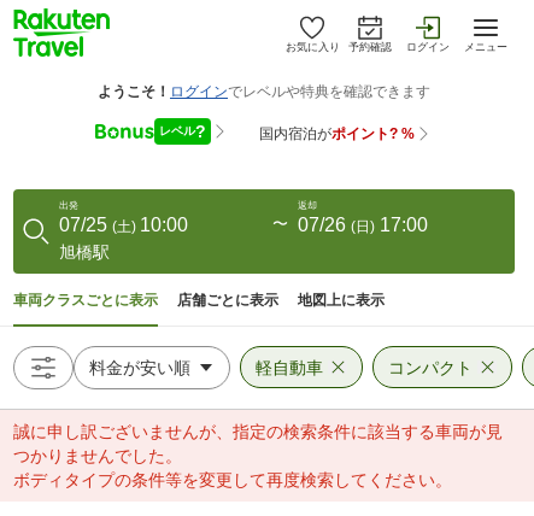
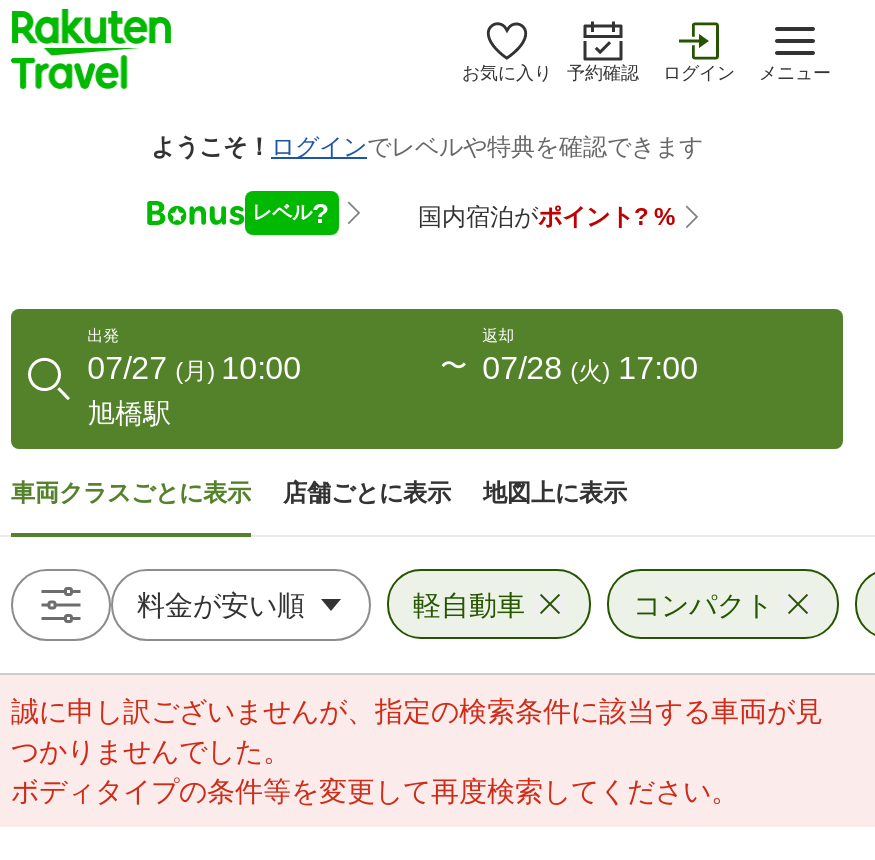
- 07/25 (土) 10:00
+ 07/27 (月) 10:00

- 07/26 (日) 17:00
+ 07/28 (火) 17:00
